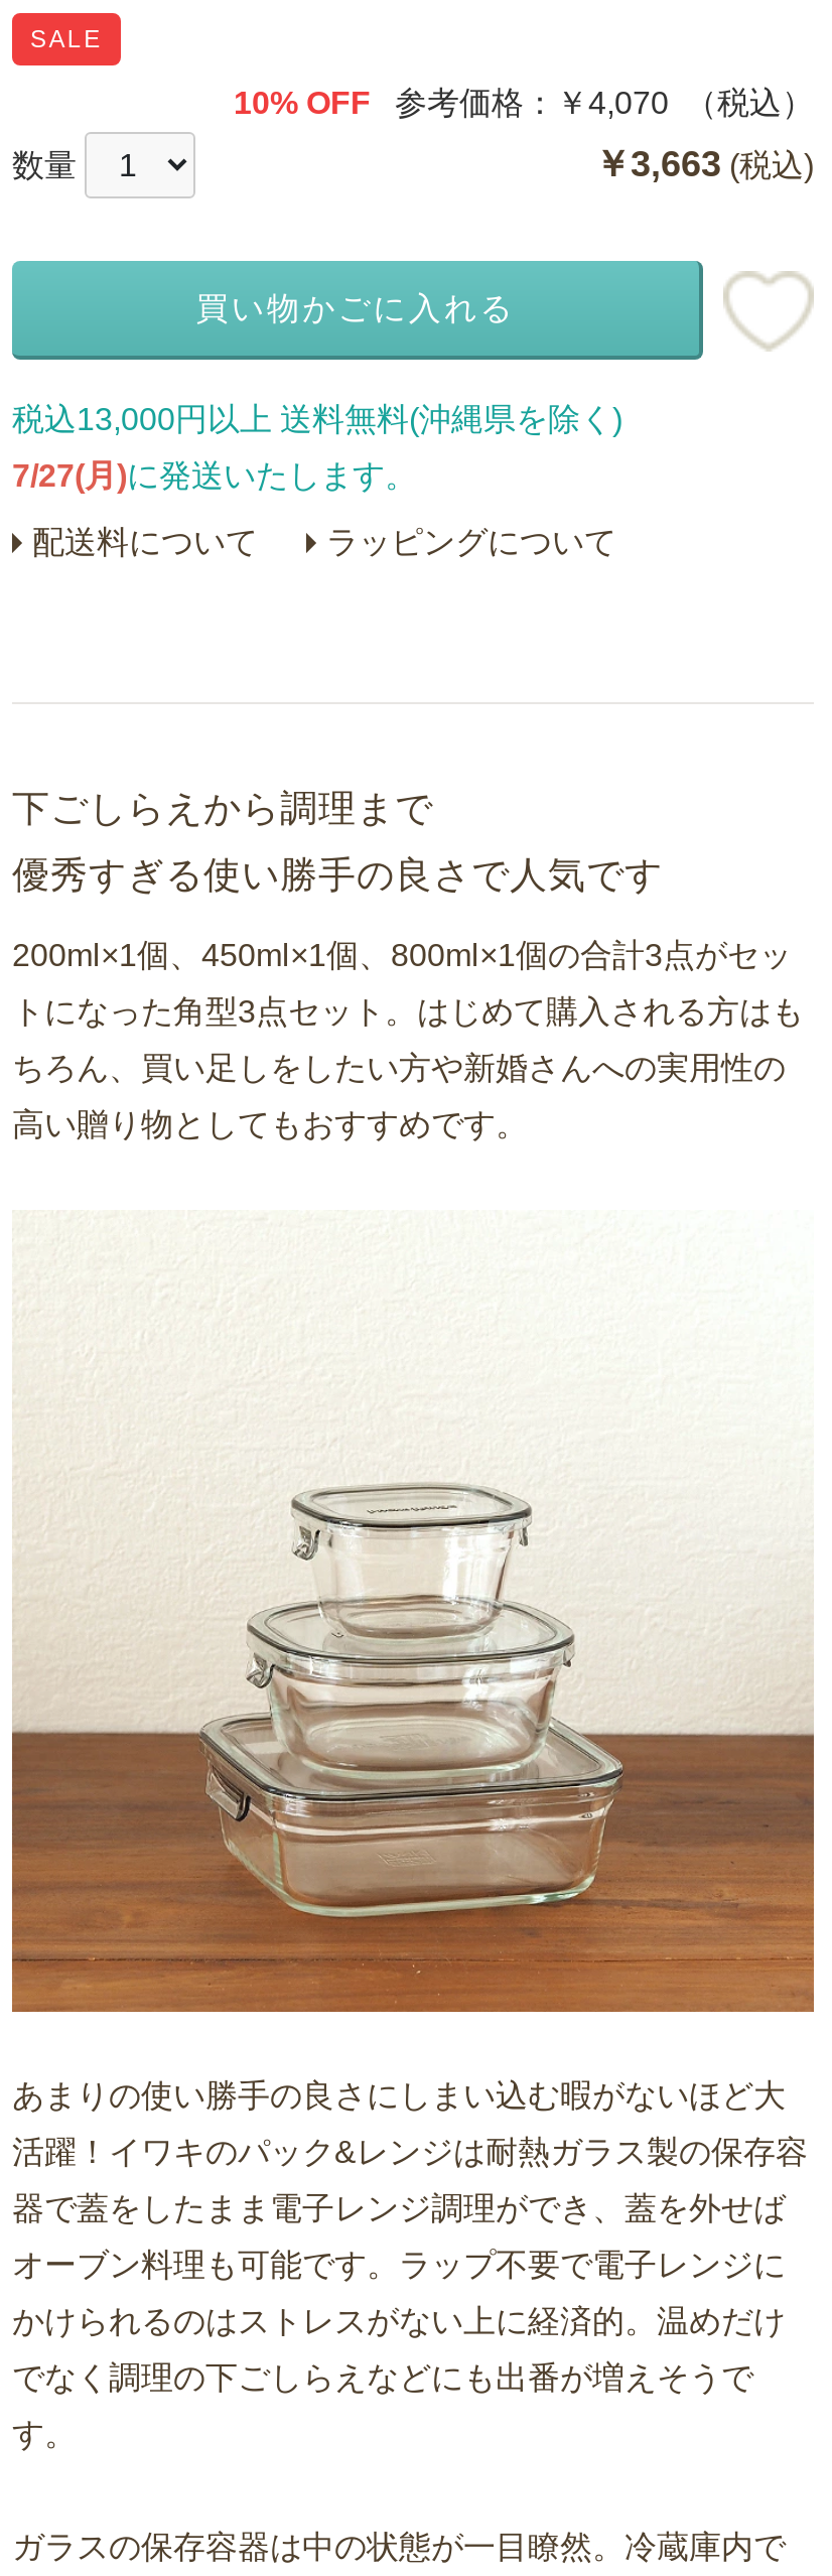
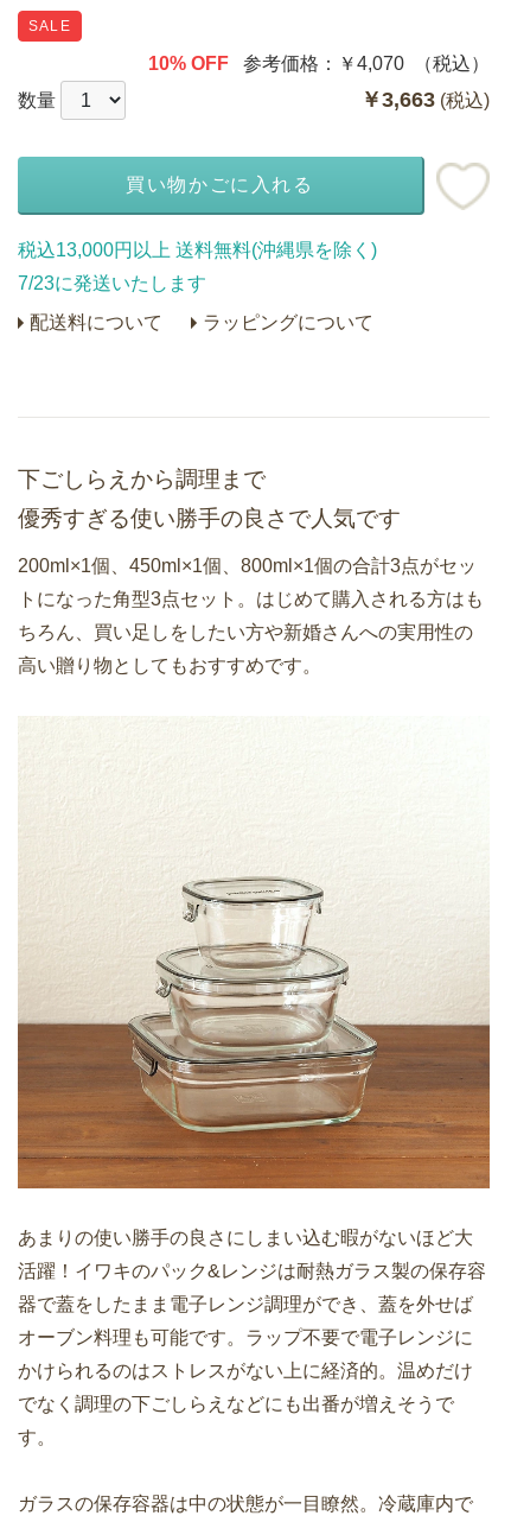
- 7/27(月)に発送いたします。
+ 7/23に発送いたします
